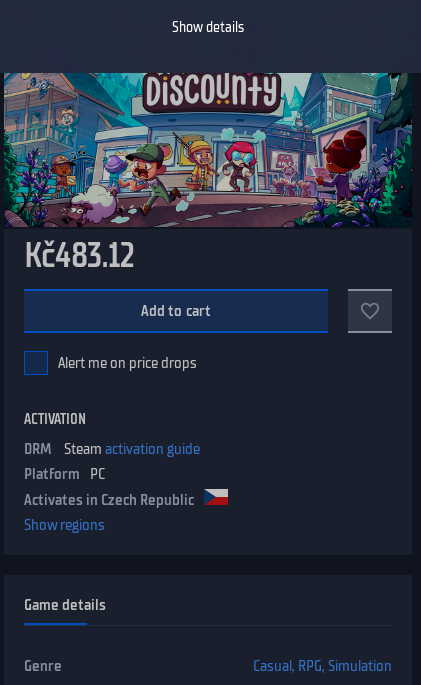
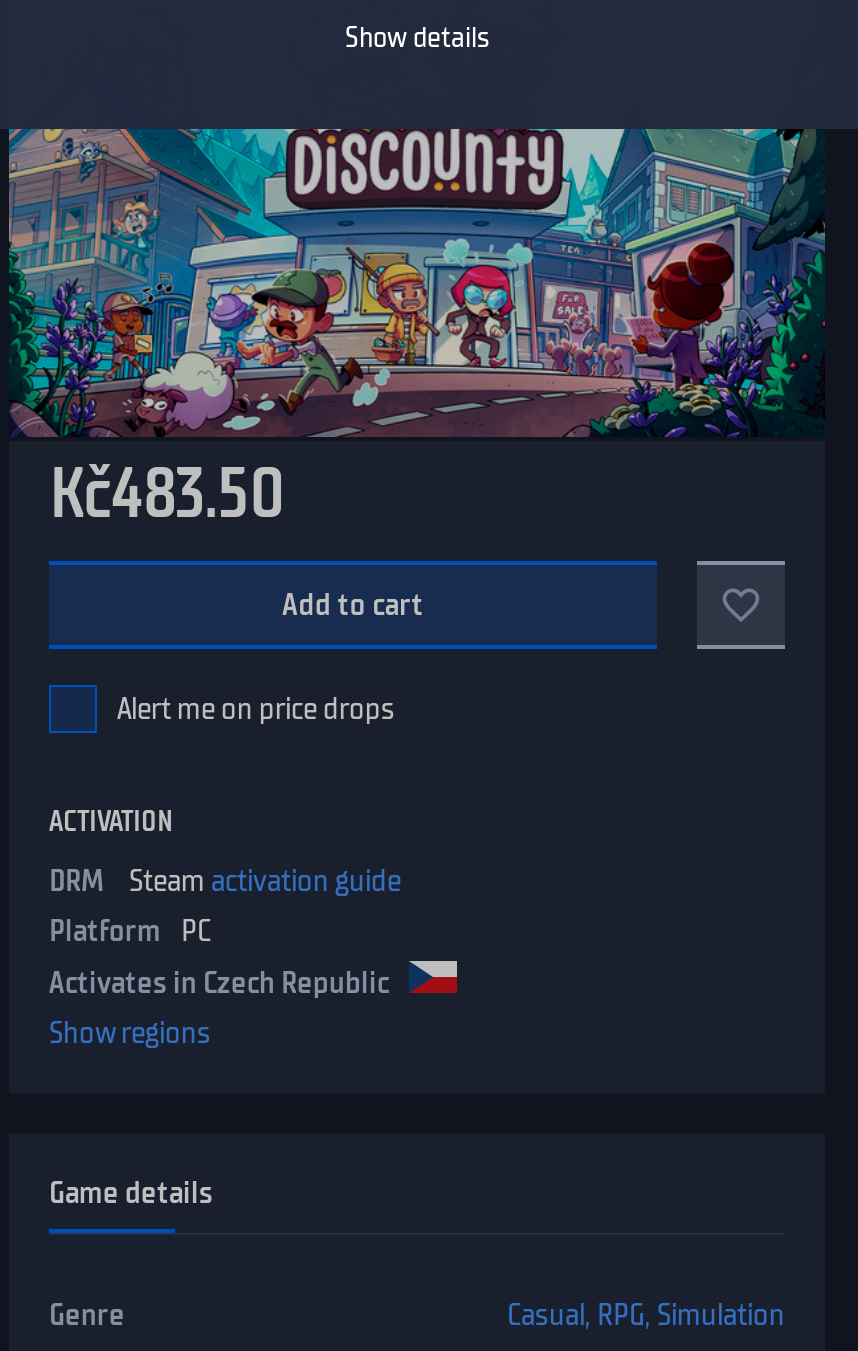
- Kč483.12
+ Kč483.50
